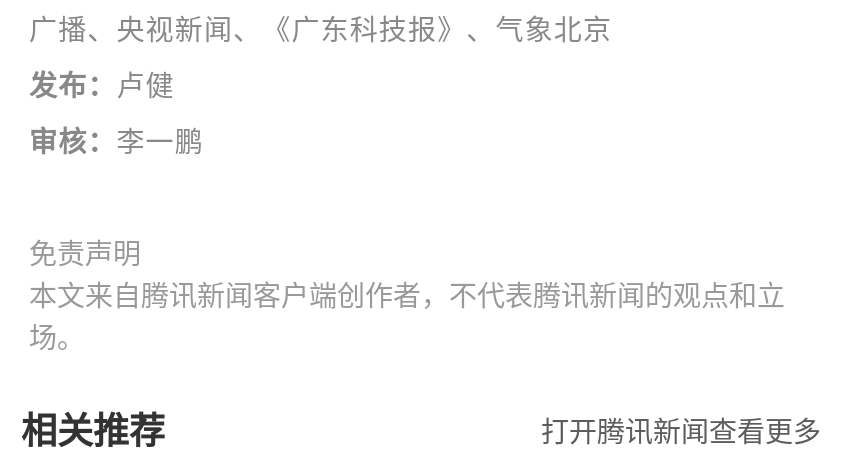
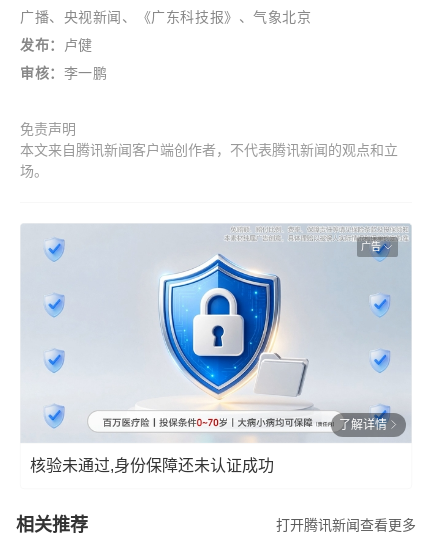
+ [image]
+ 广告

+ 了解详情
+ 核验未通过,身份保障还未认证成功
